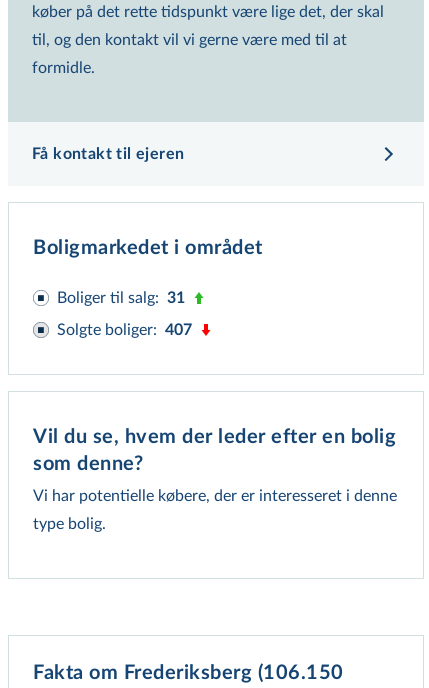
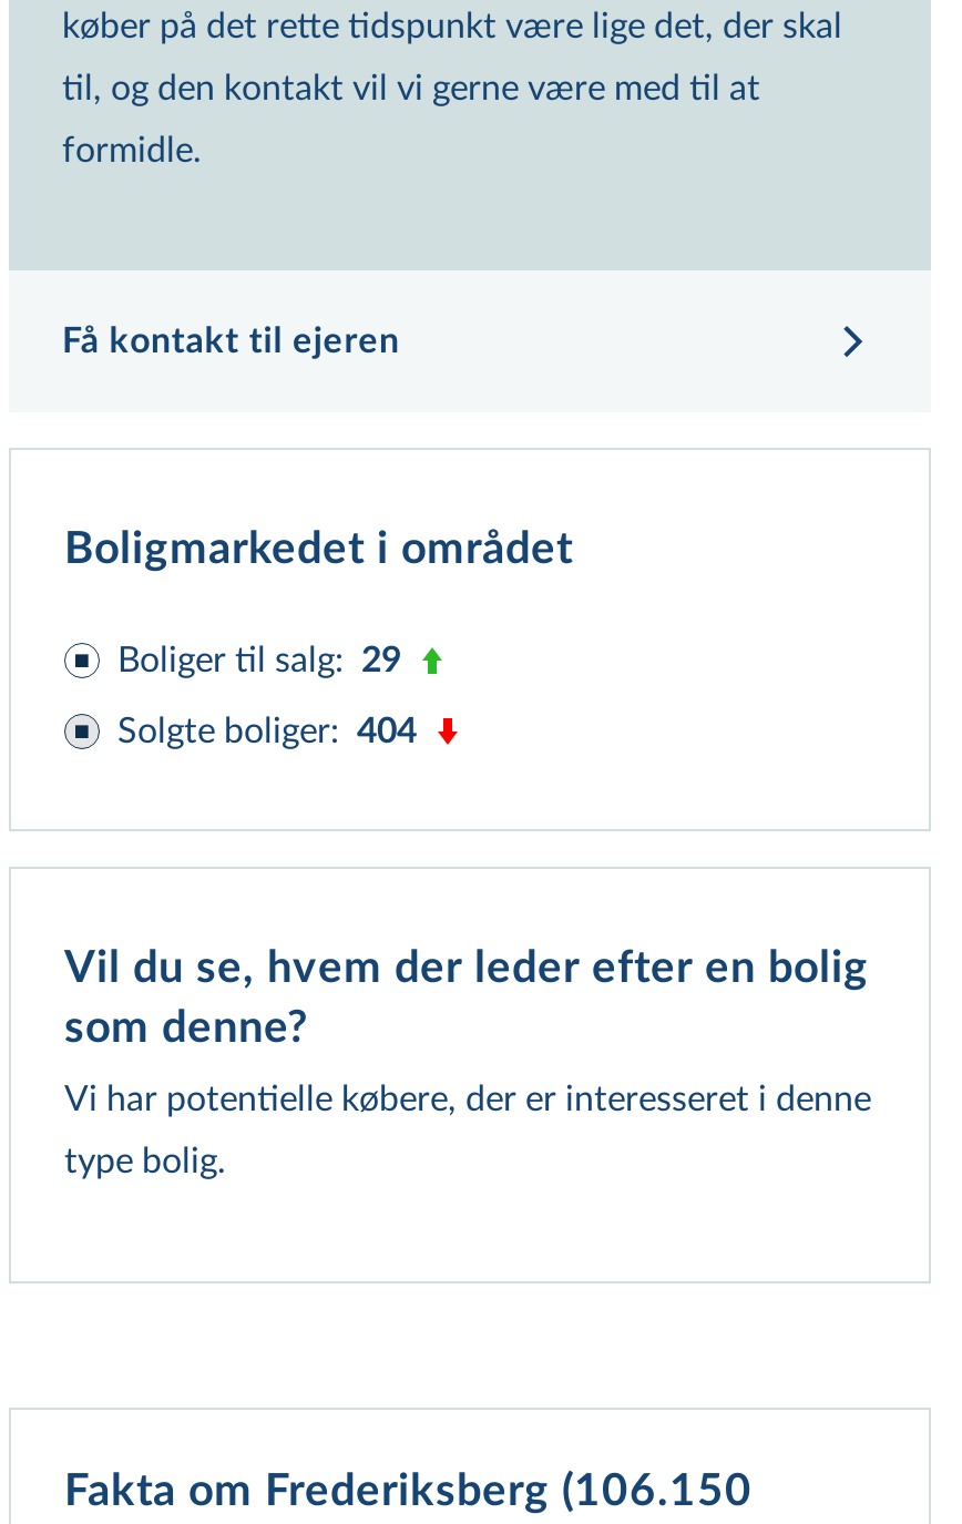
- Boliger til salg: 31
+ Boliger til salg: 29

- Solgte boliger: 407
+ Solgte boliger: 404
